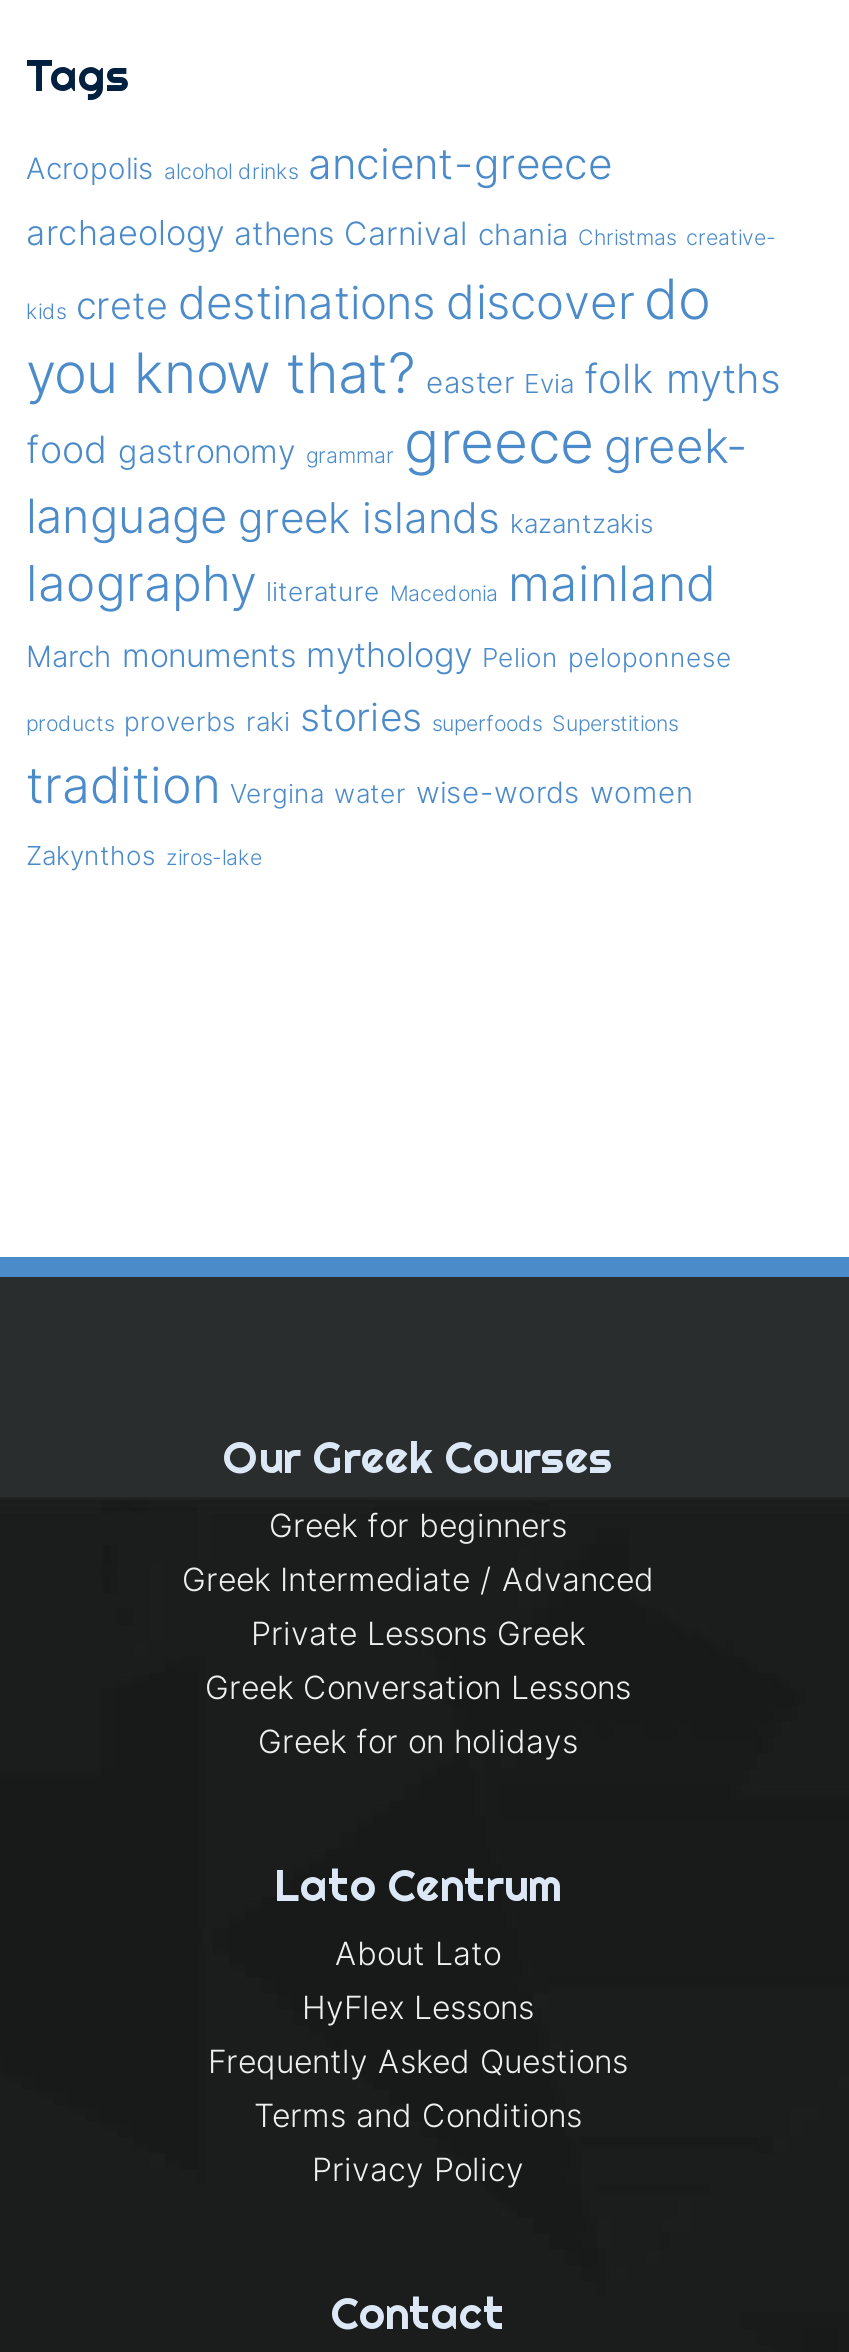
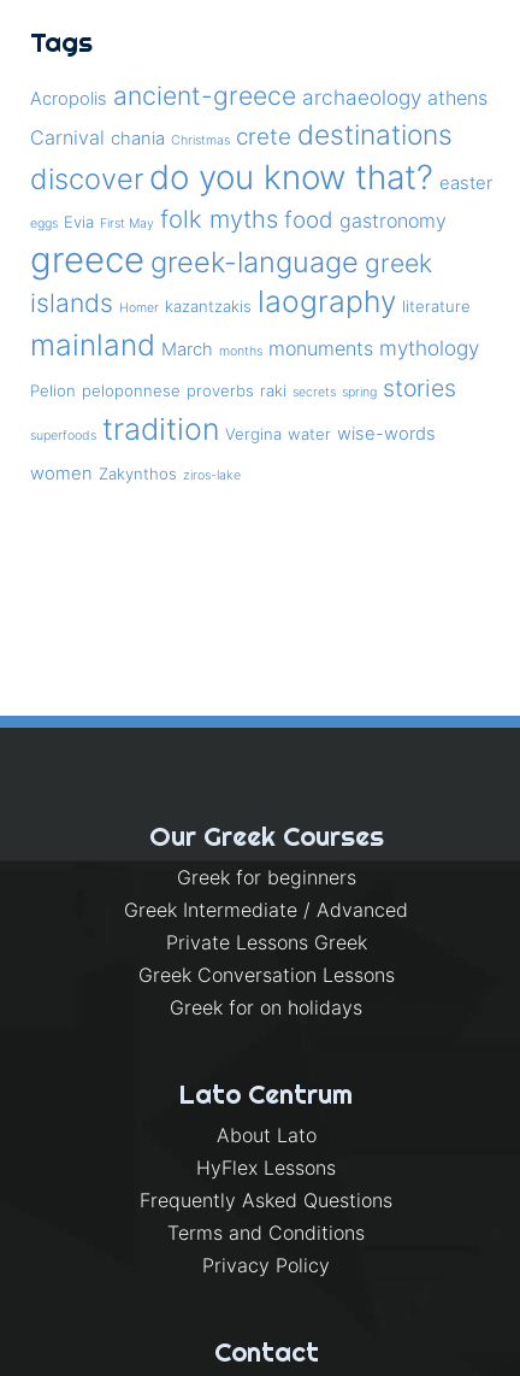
- Acropolis alcohol drinks ancient-greece
- archaeology athens Carnival chania Christmas creative-
- kids crete destinations discover do
- you know that? easter Evia folk myths
- food gastronomy grammar greece greek-
- language greek islands kazantzakis
- laography literature Macedonia mainland
- March monuments mythology Pelion peloponnese
- products proverbs raki stories superfoods Superstitions
- tradition Vergina water wise-words women
- Zakynthos ziros-lake
+ Acropolis ancient-greece archaeology athens
+ Carnival chania Christmas crete destinations
+ discover do you know that? easter
+ eggs Evia First May folk myths food gastronomy
+ greece greek-language greek
+ islands Homer kazantzakis laography literature
+ mainland March months monuments mythology
+ Pelion peloponnese proverbs raki secrets spring stories
+ superfoods tradition Vergina water wise-words
+ women Zakynthos ziros-lake
